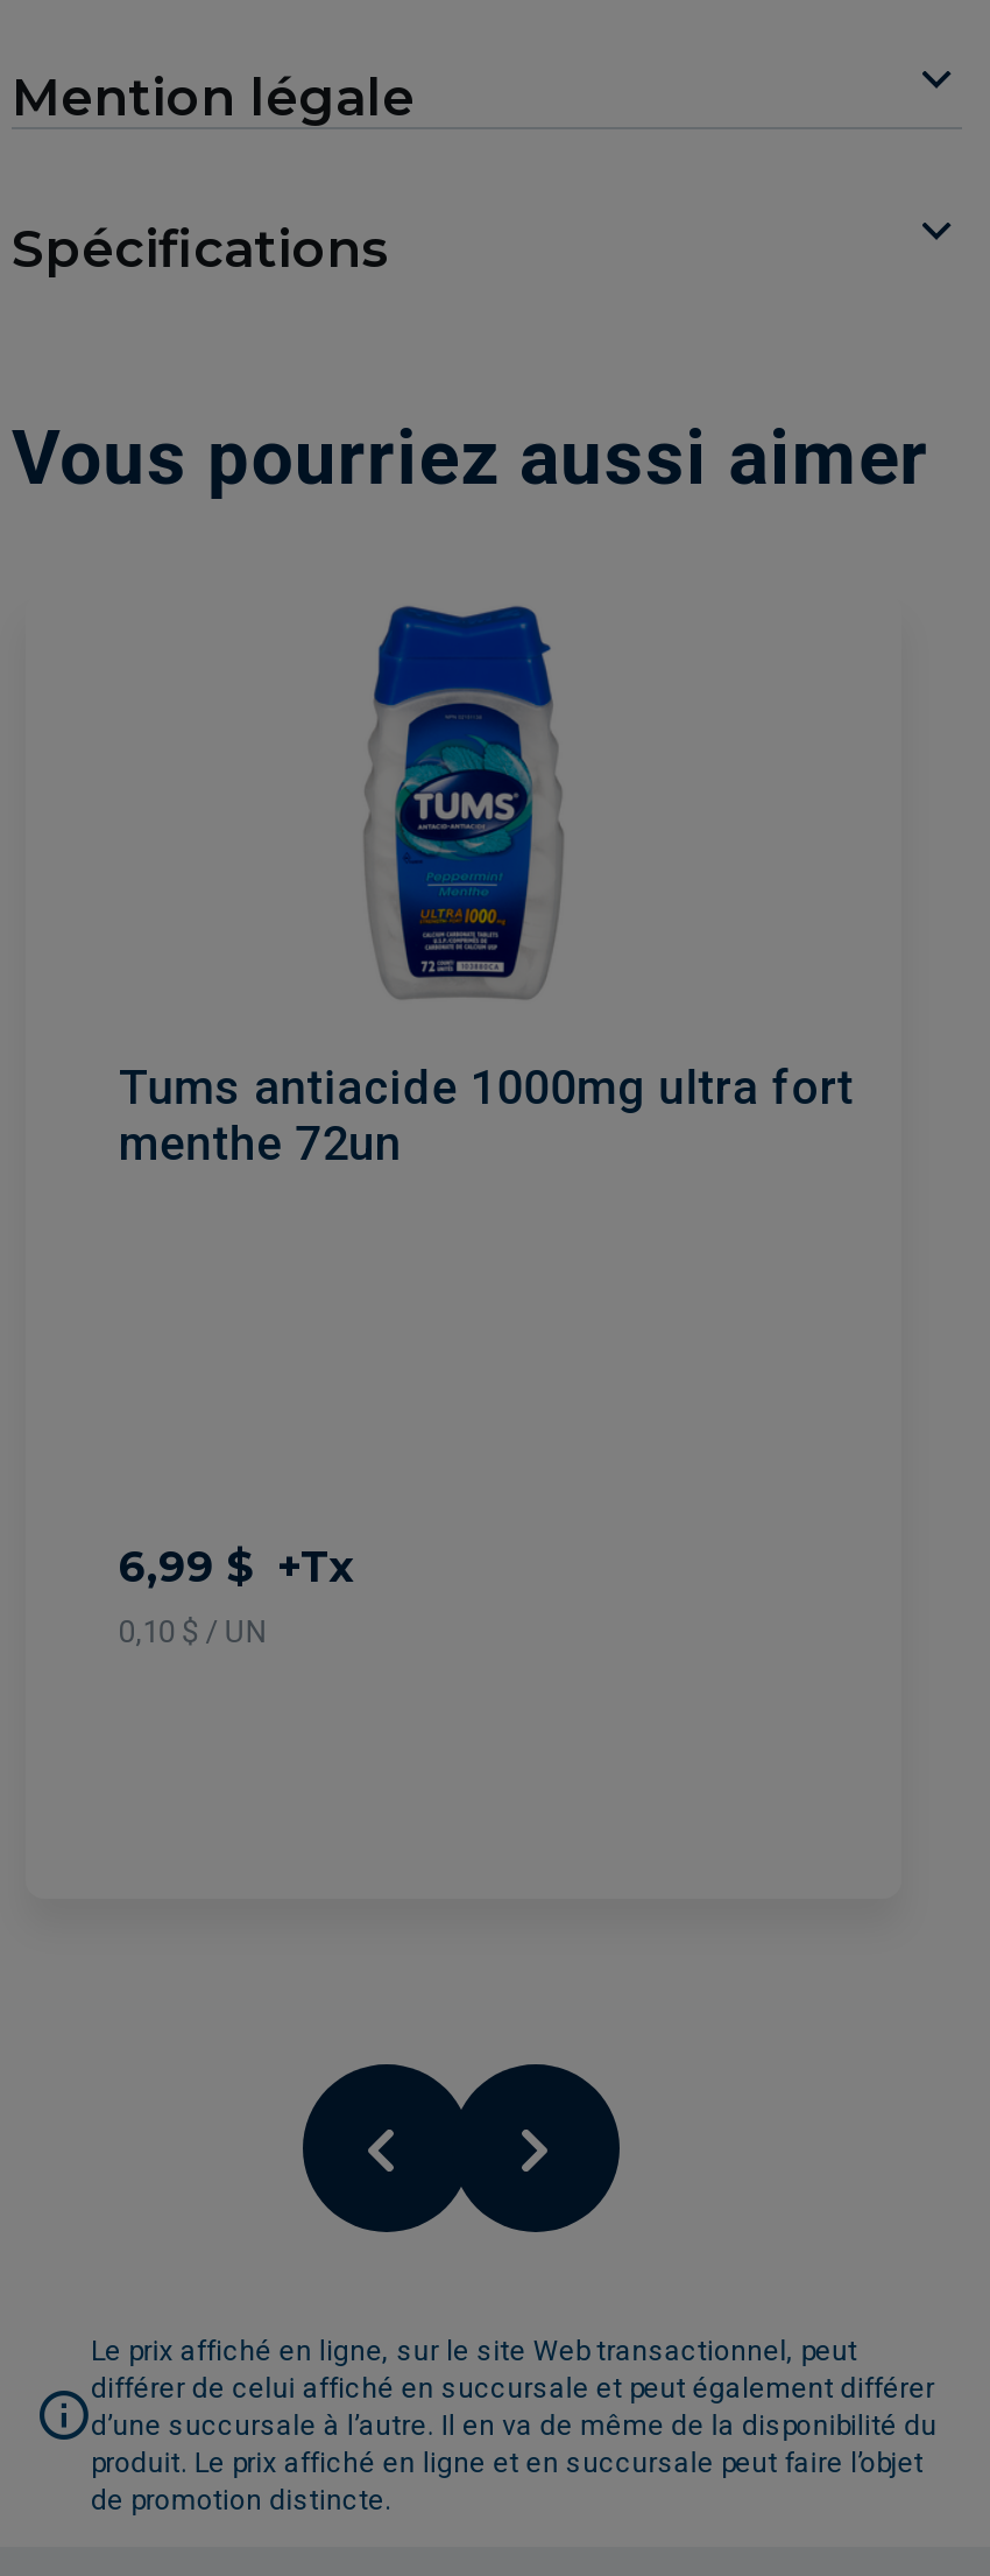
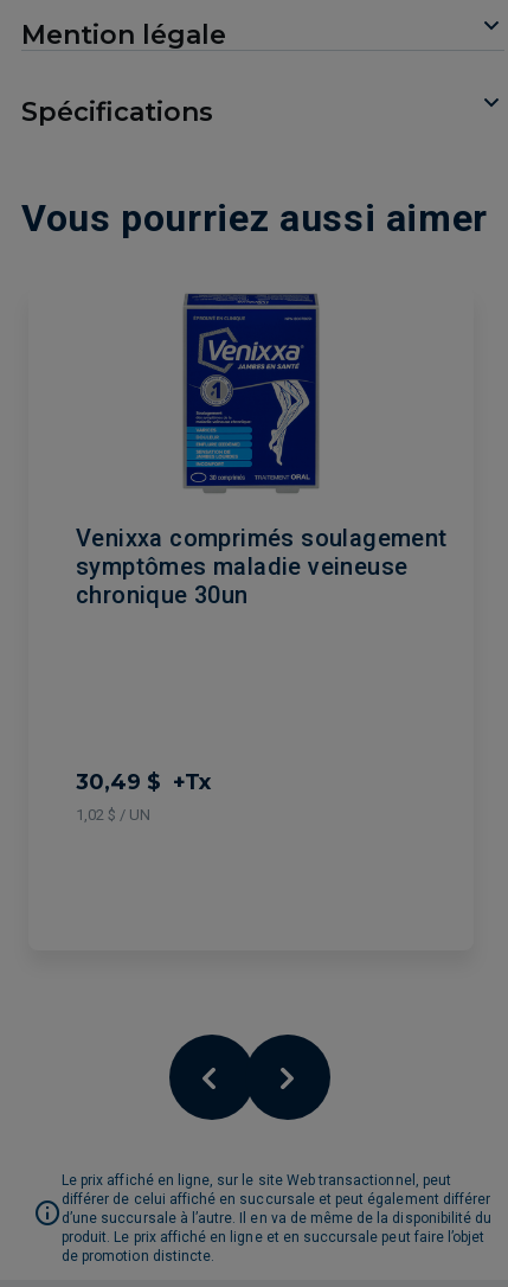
- [image]
- Tums antiacide 1000mg ultra fort
- menthe 72un
+ [image]
+ Venixxa comprimés soulagement
+ symptômes maladie veineuse
+ chronique 30un

- 6,99 $ +Tx
- 0,10 $ / UN
+ 30,49 $ +Tx
+ 1,02 $ / UN
